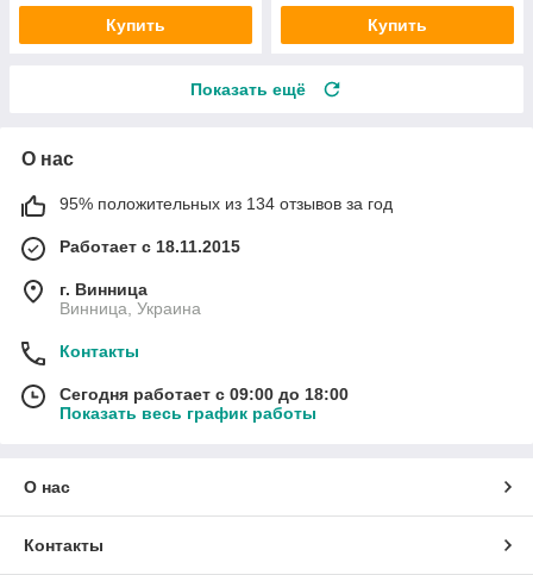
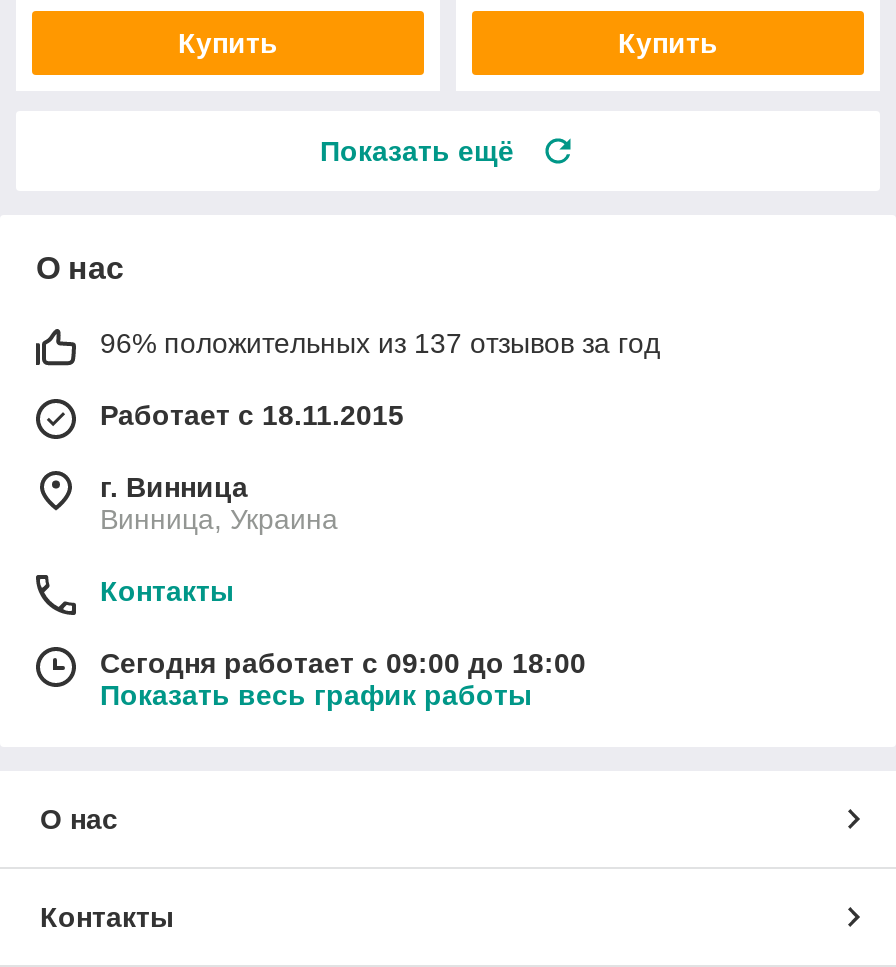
- 95% положительных из 134 отзывов за год
+ 96% положительных из 137 отзывов за год
